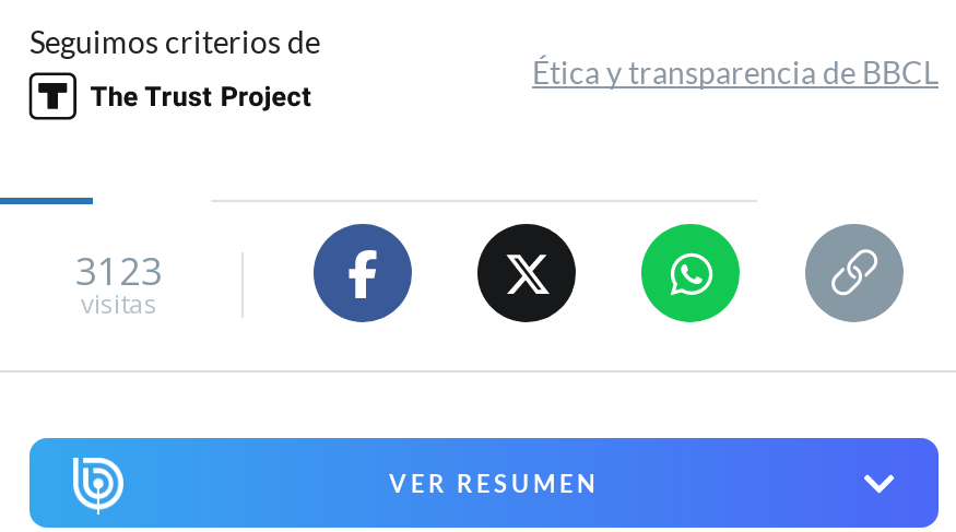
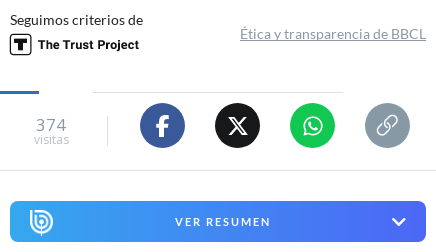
- 3123
+ 374
